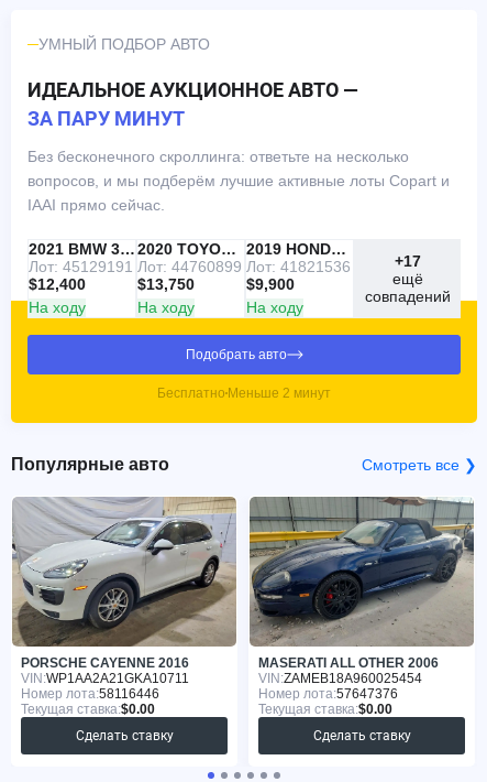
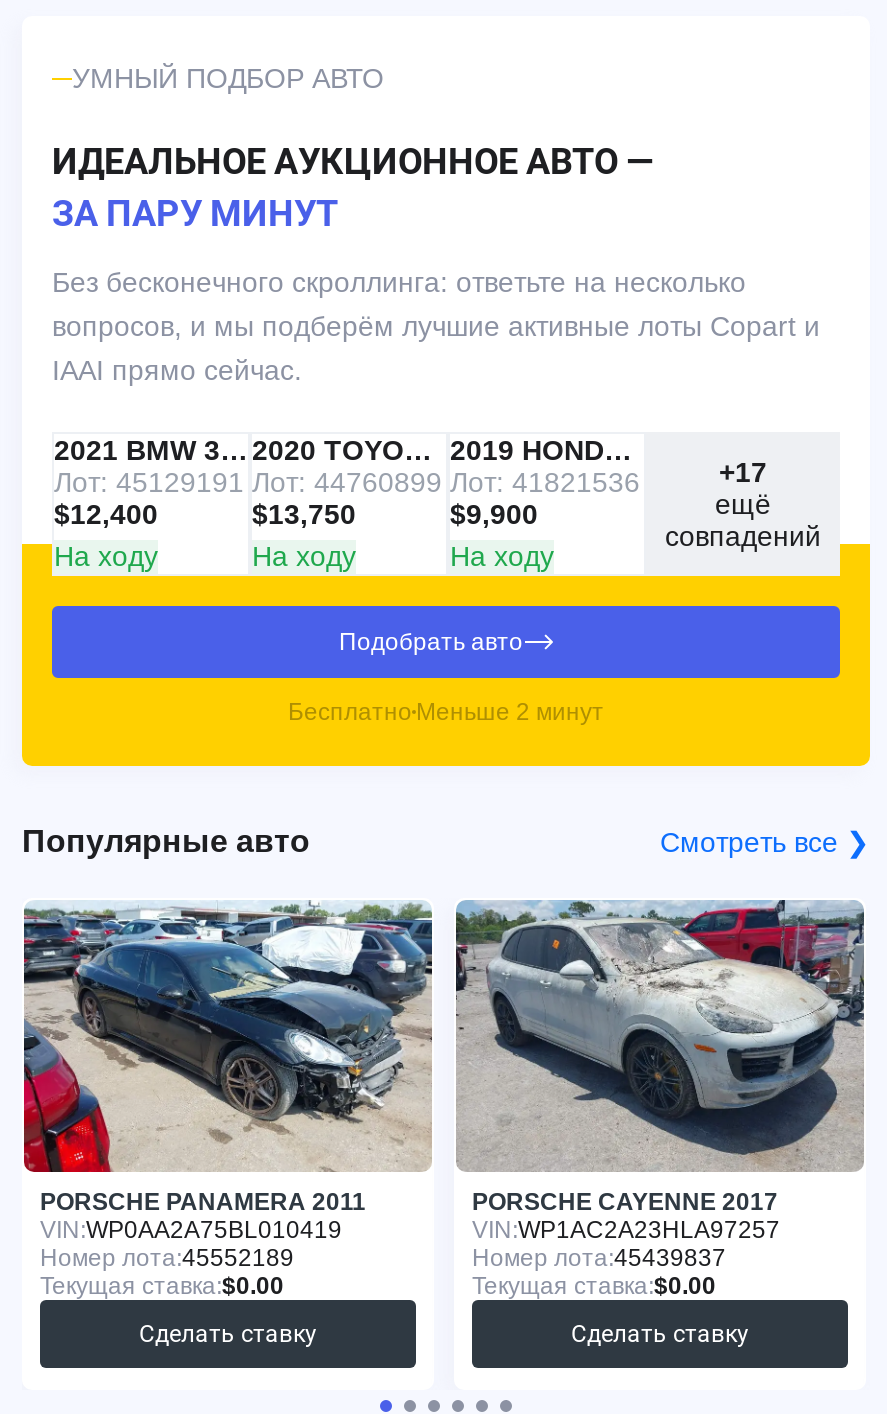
- [image]
- PORSCHE CAYENNE 2016
+ [image]
+ PORSCHE PANAMERA 2011

- [image]
- MASERATI ALL OTHER 2006
- VIN: ZAMEB18A960025454
- Номер лота:57647376
+ [image]
+ PORSCHE CAYENNE 2017
+ VIN: WP1AC2A23HLA97257
+ Номер лота:45439837

- VIN: WP1AA2A21GKA10711
+ VIN: WP0AA2A75BL010419

- Номер лота:58116446
+ Номер лота:45552189
